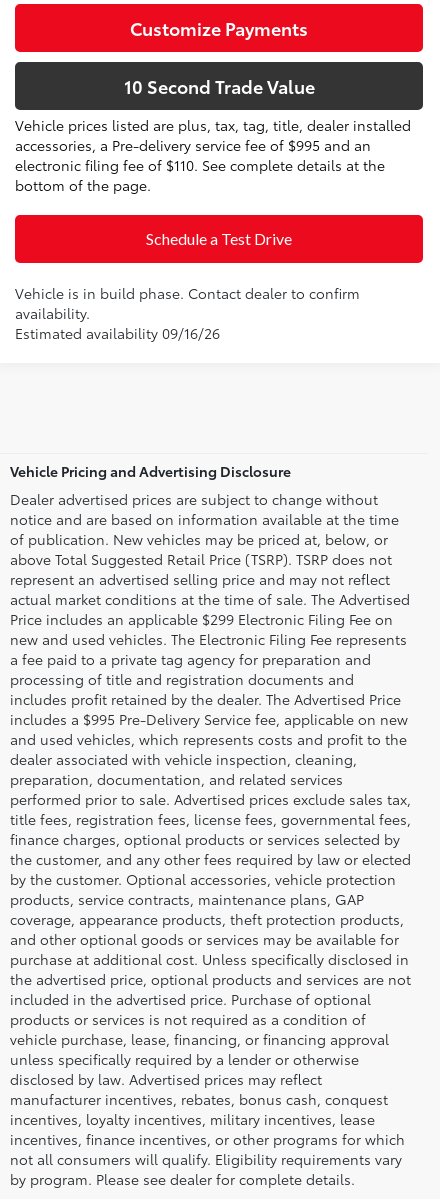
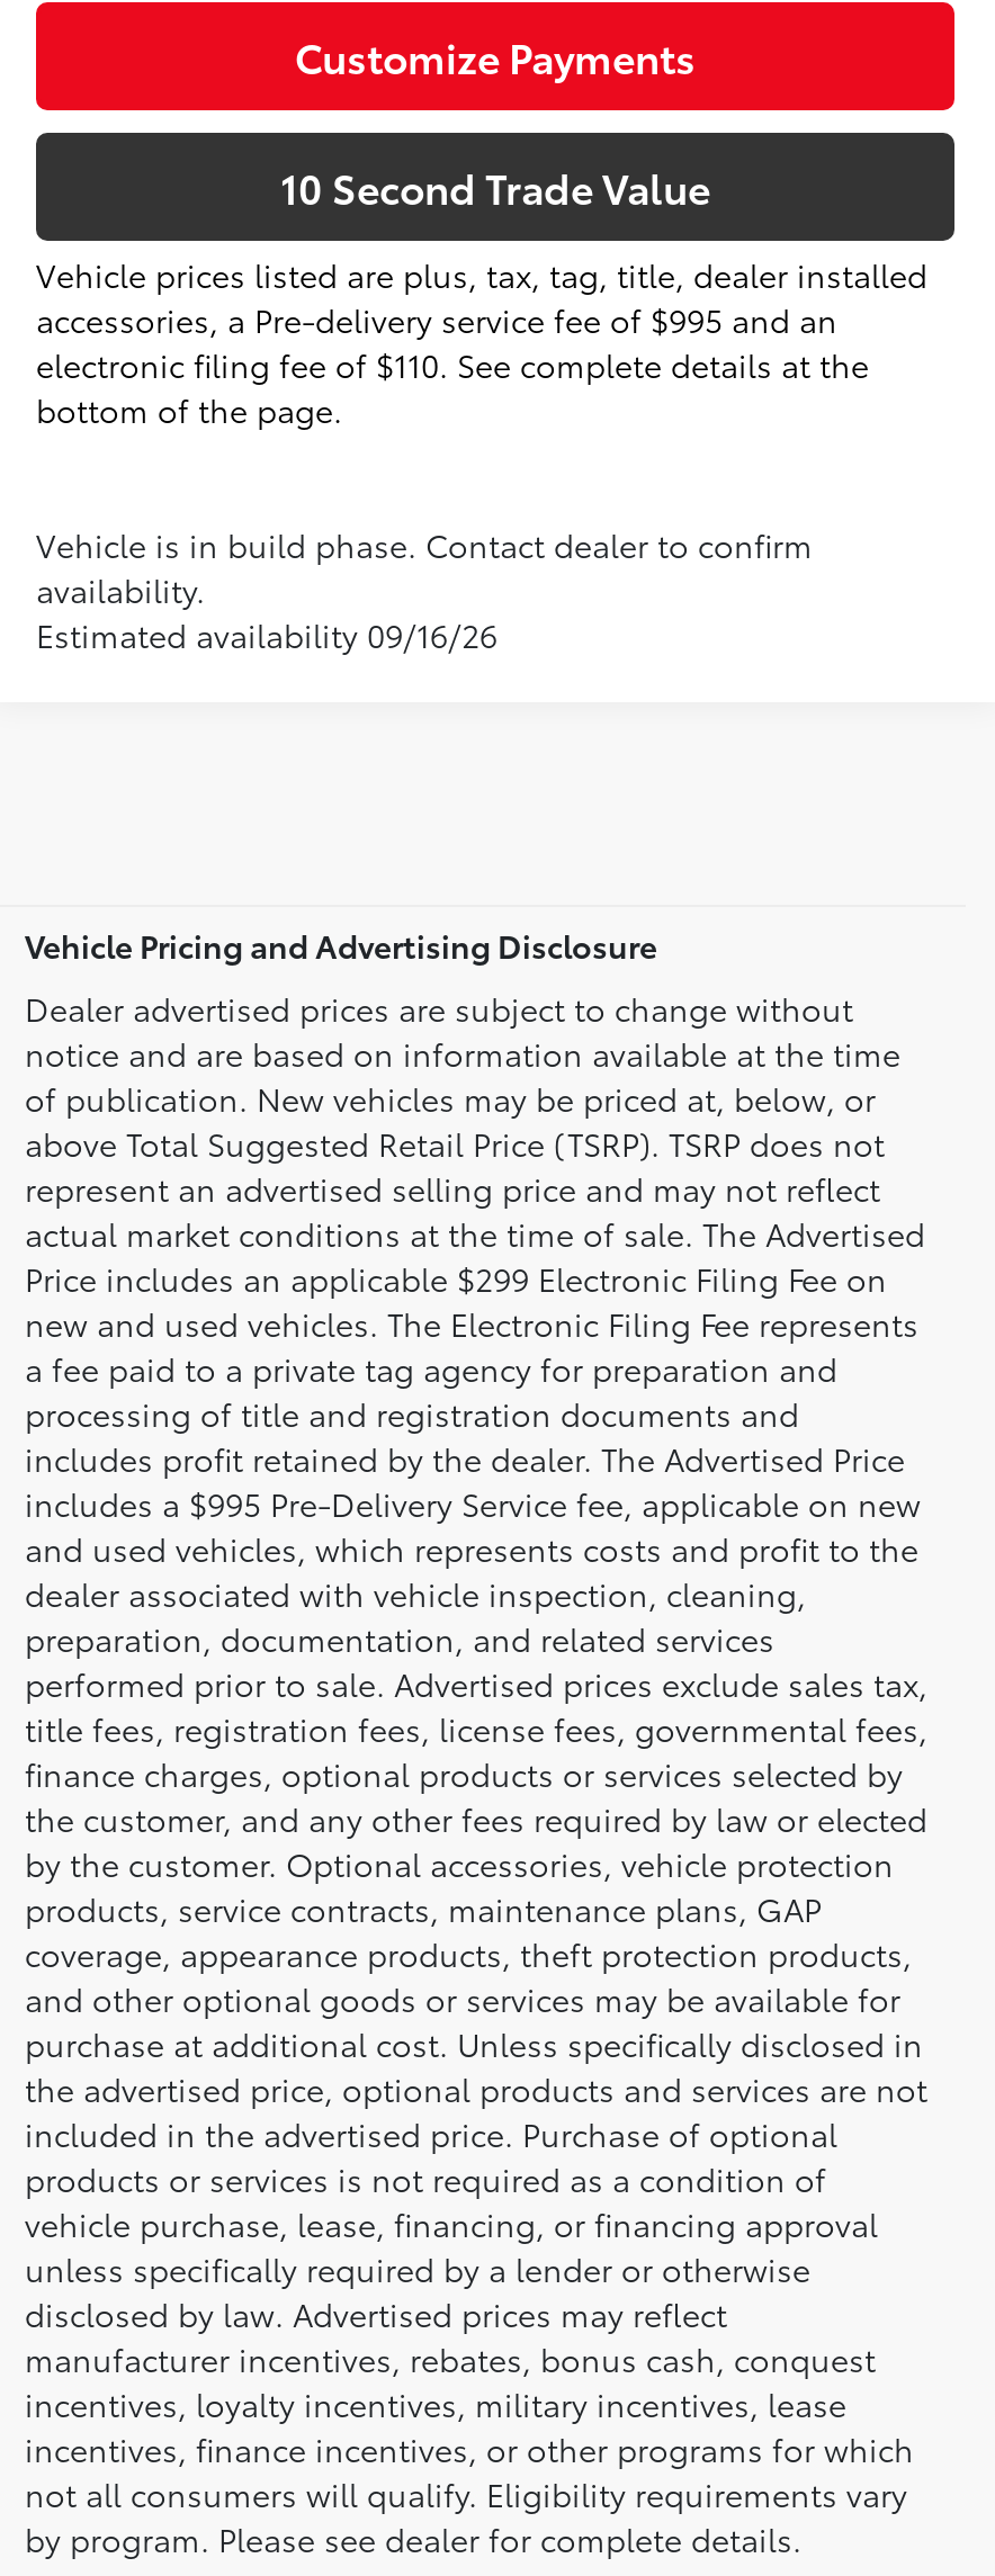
- Schedule a Test Drive
